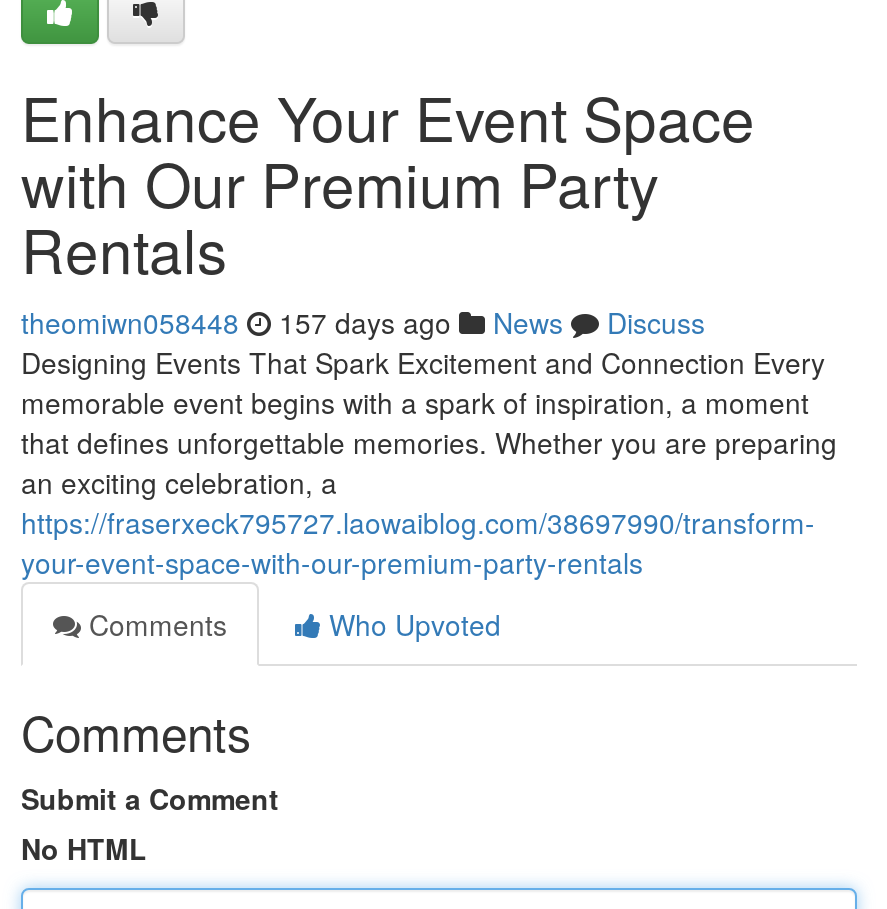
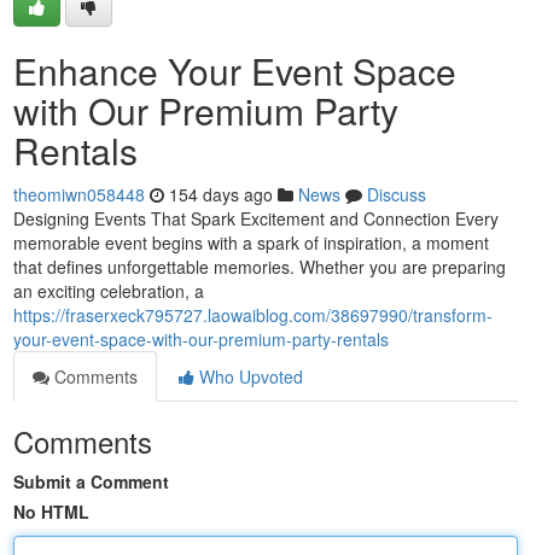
- theomiwn058448 157 days ago News Discuss
+ theomiwn058448 154 days ago News Discuss
